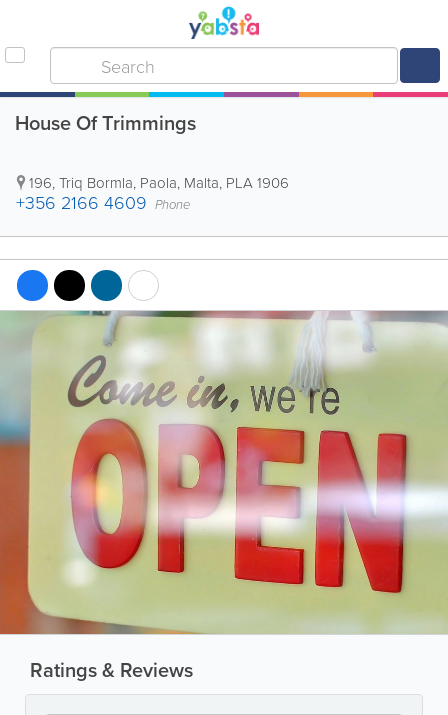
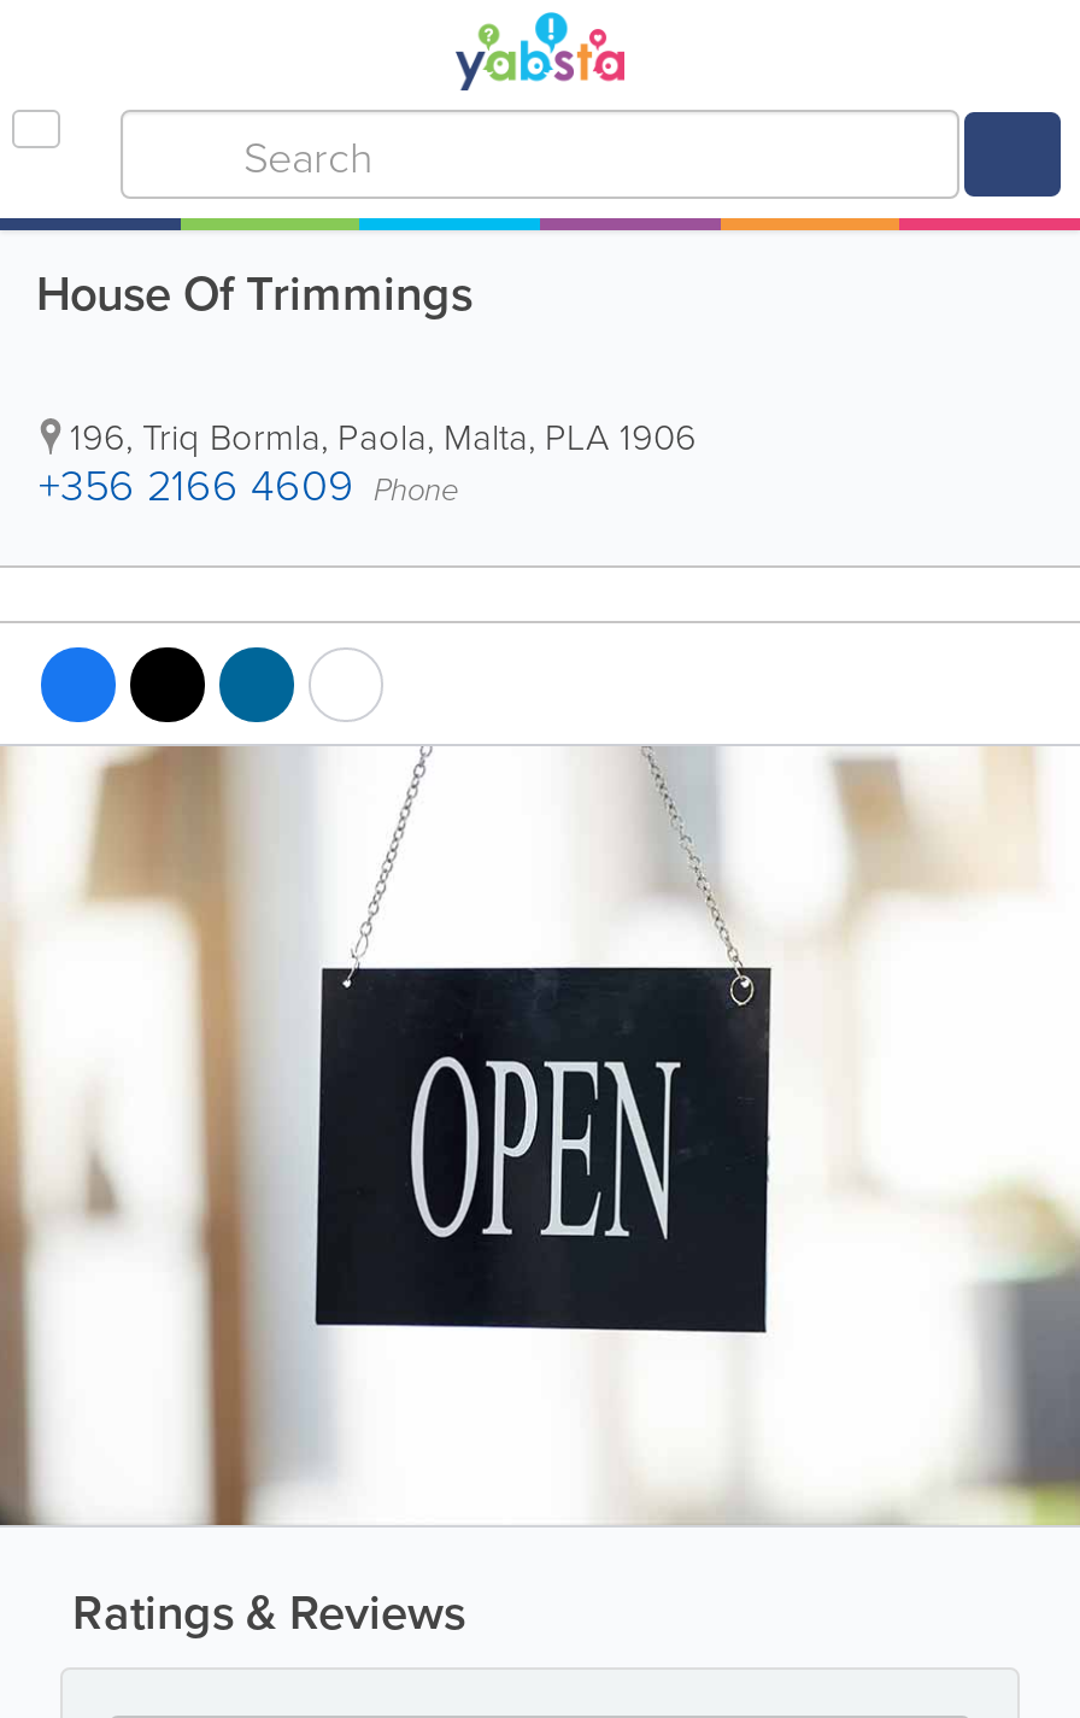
- [image]
+ [image]
